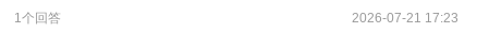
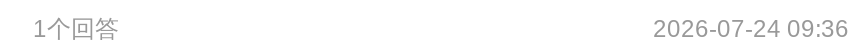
- 2026-07-21 17:23
+ 2026-07-24 09:36
